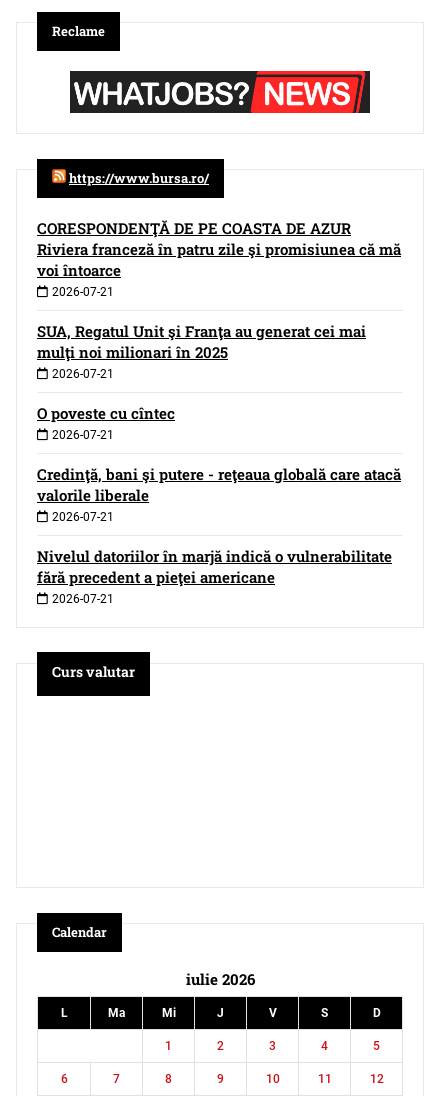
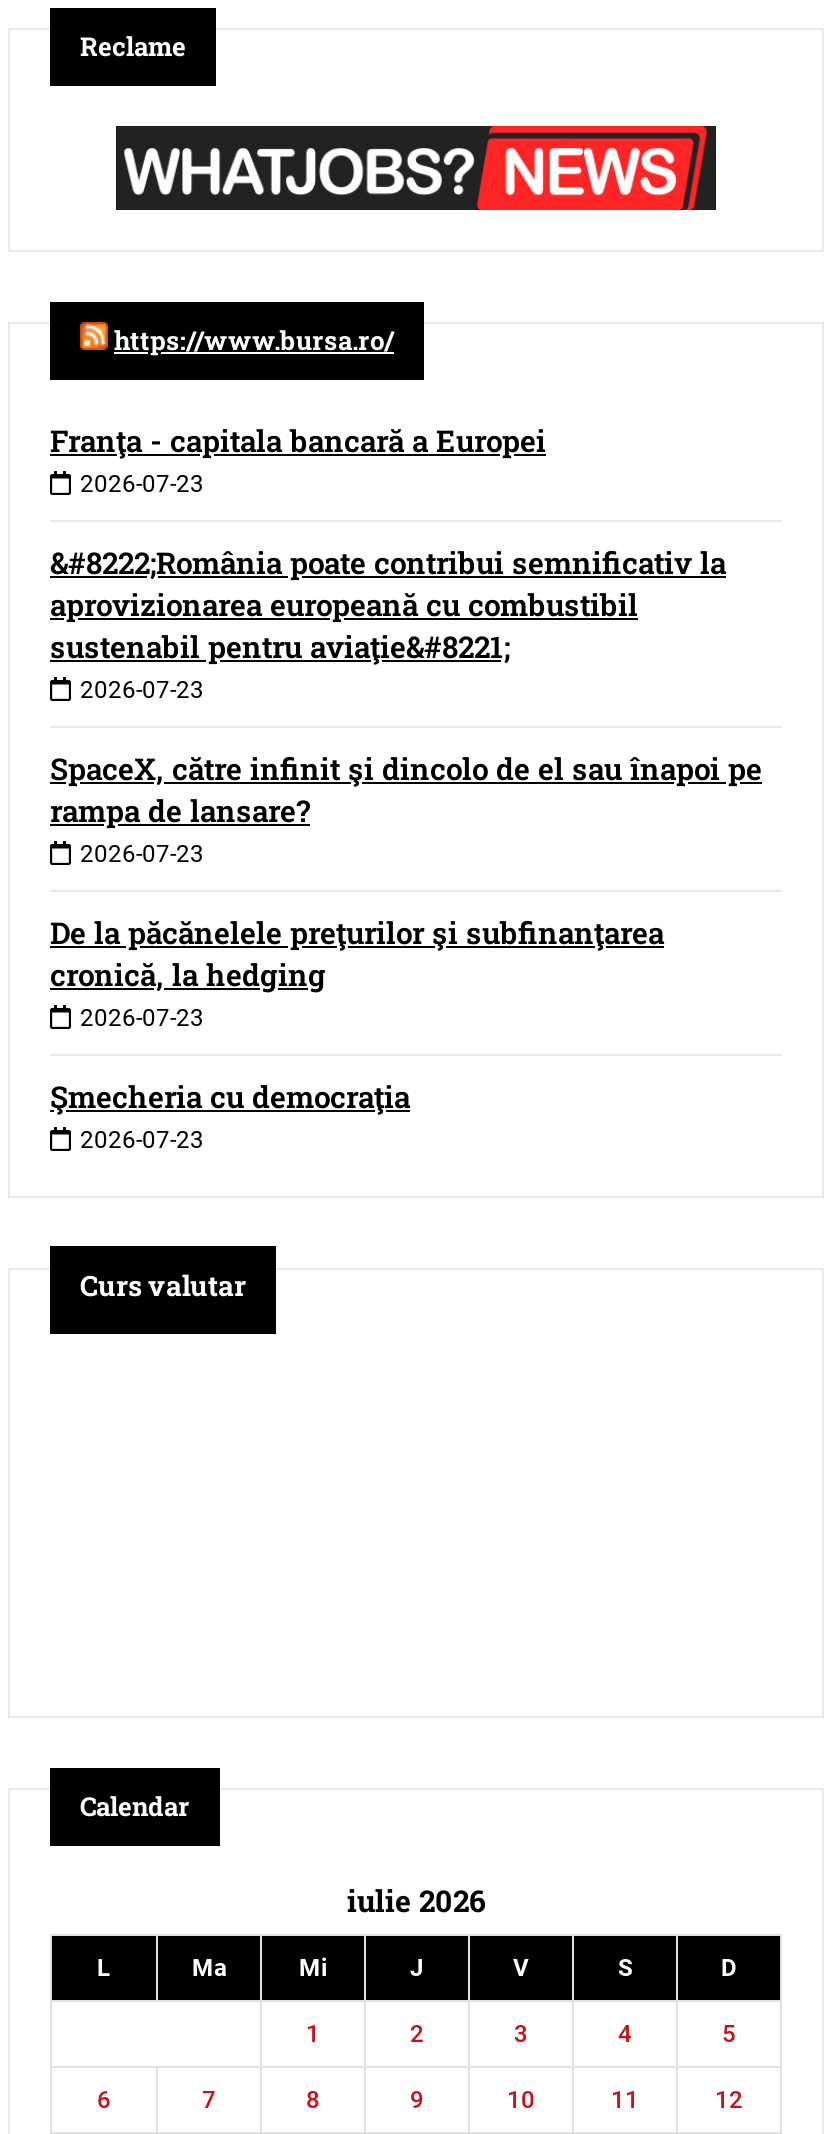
- CORESPONDENŢĂ DE PE COASTA DE AZUR
- Riviera franceză în patru zile şi promisiunea că mă
- voi întoarce
- 2026-07-21
+ Franţa - capitala bancară a Europei
+ 2026-07-23

- SUA, Regatul Unit şi Franţa au generat cei mai
- mulţi noi milionari în 2025
- 2026-07-21
+ &#8222;România poate contribui semnificativ la
+ aprovizionarea europeană cu combustibil
+ sustenabil pentru aviaţie&#8221;
+ 2026-07-23

- O poveste cu cîntec
- 2026-07-21
+ SpaceX, către infinit şi dincolo de el sau înapoi pe
+ rampa de lansare?
+ 2026-07-23

- Credinţă, bani şi putere - reţeaua globală care atacă
- valorile liberale
- 2026-07-21
+ De la păcănelele preţurilor şi subfinanţarea
+ cronică, la hedging
+ 2026-07-23

- Nivelul datoriilor în marjă indică o vulnerabilitate
- fără precedent a pieţei americane
- 2026-07-21
+ Şmecheria cu democraţia
+ 2026-07-23
